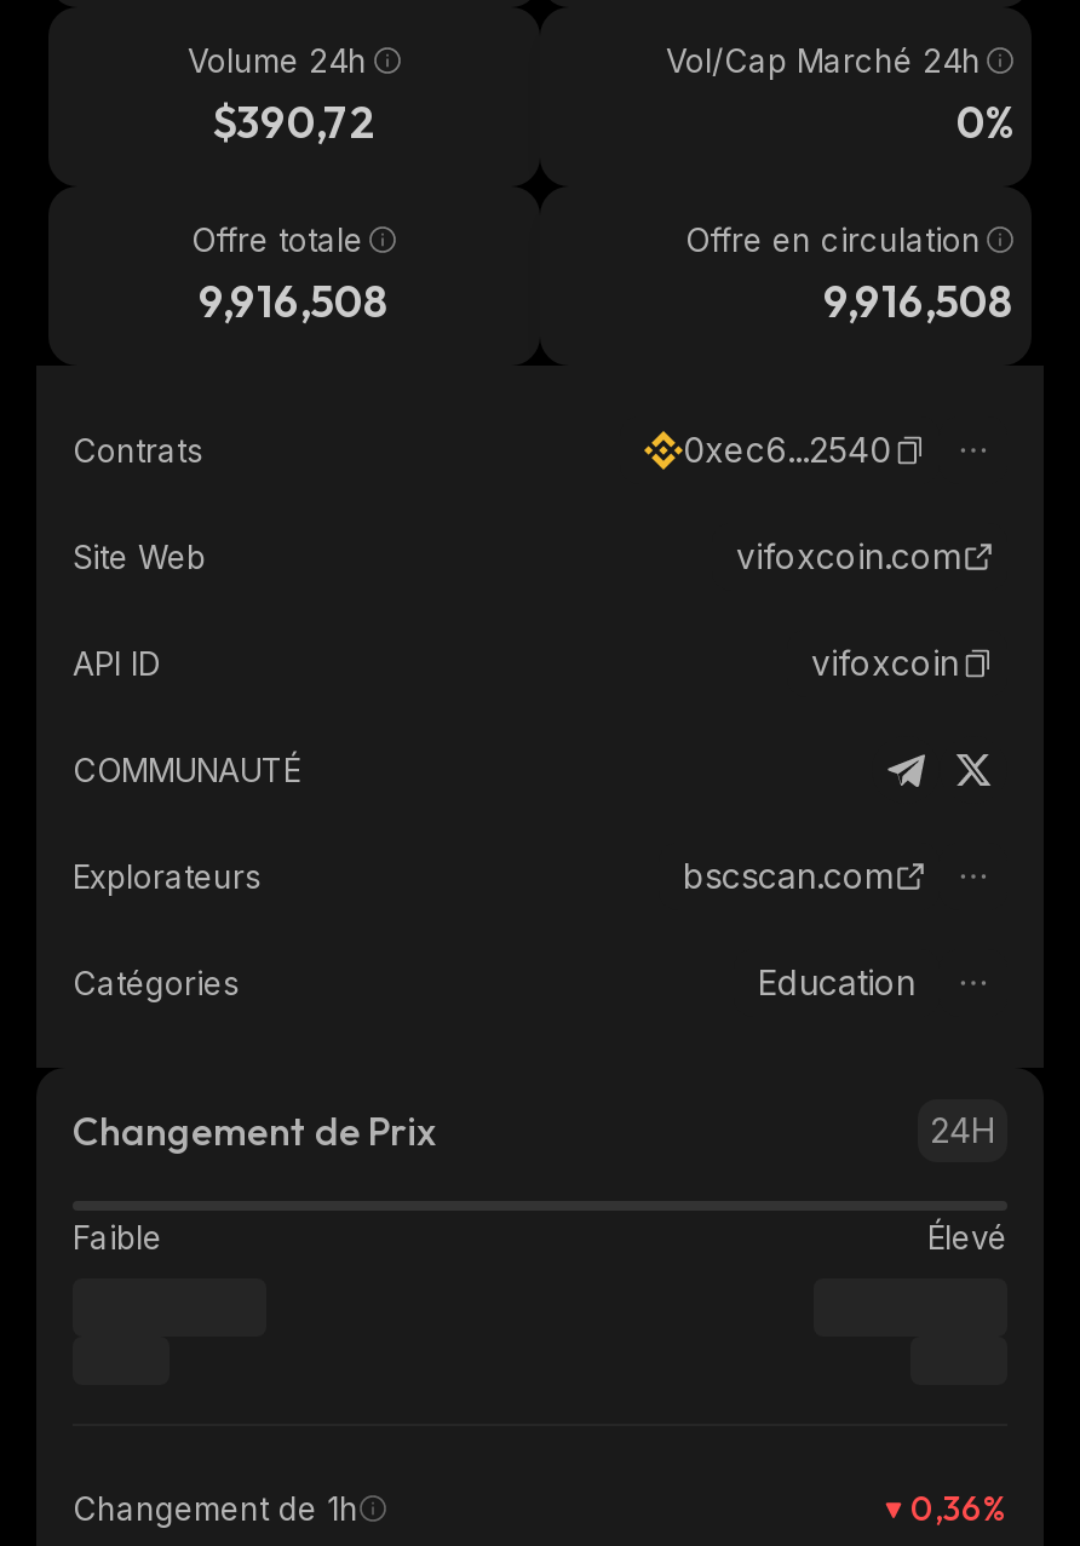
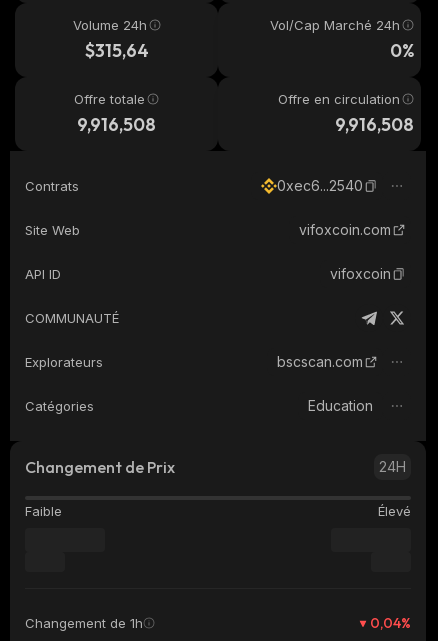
- $390,72
+ $315,64

- 0,36%
+ 0,04%
